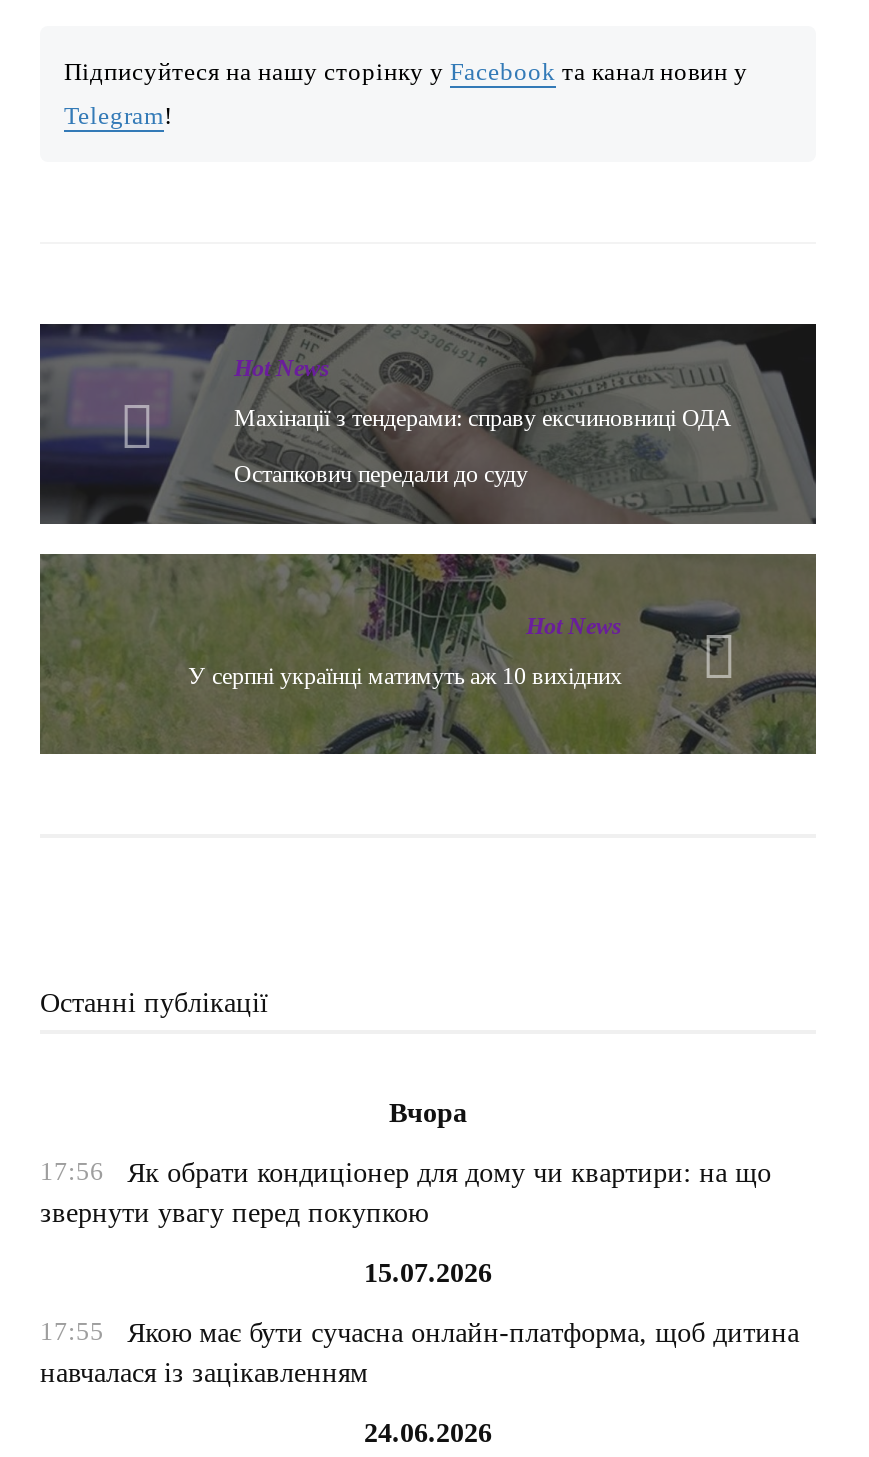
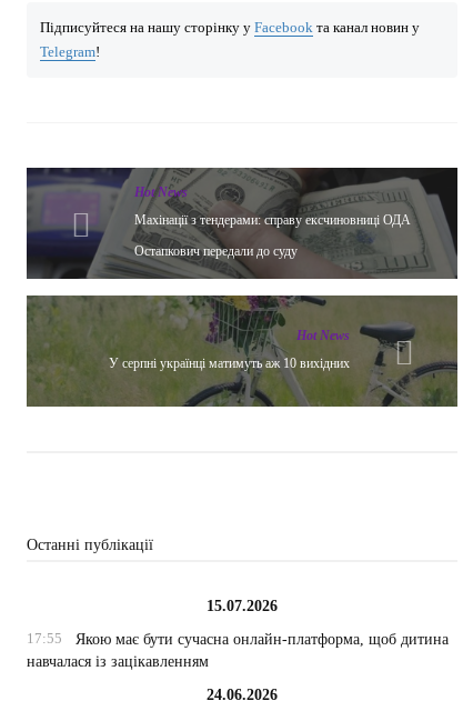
- Вчора
- 17:56
- Як обрати кондиціонер для дому чи квартири: на що
- звернути увагу перед покупкою
